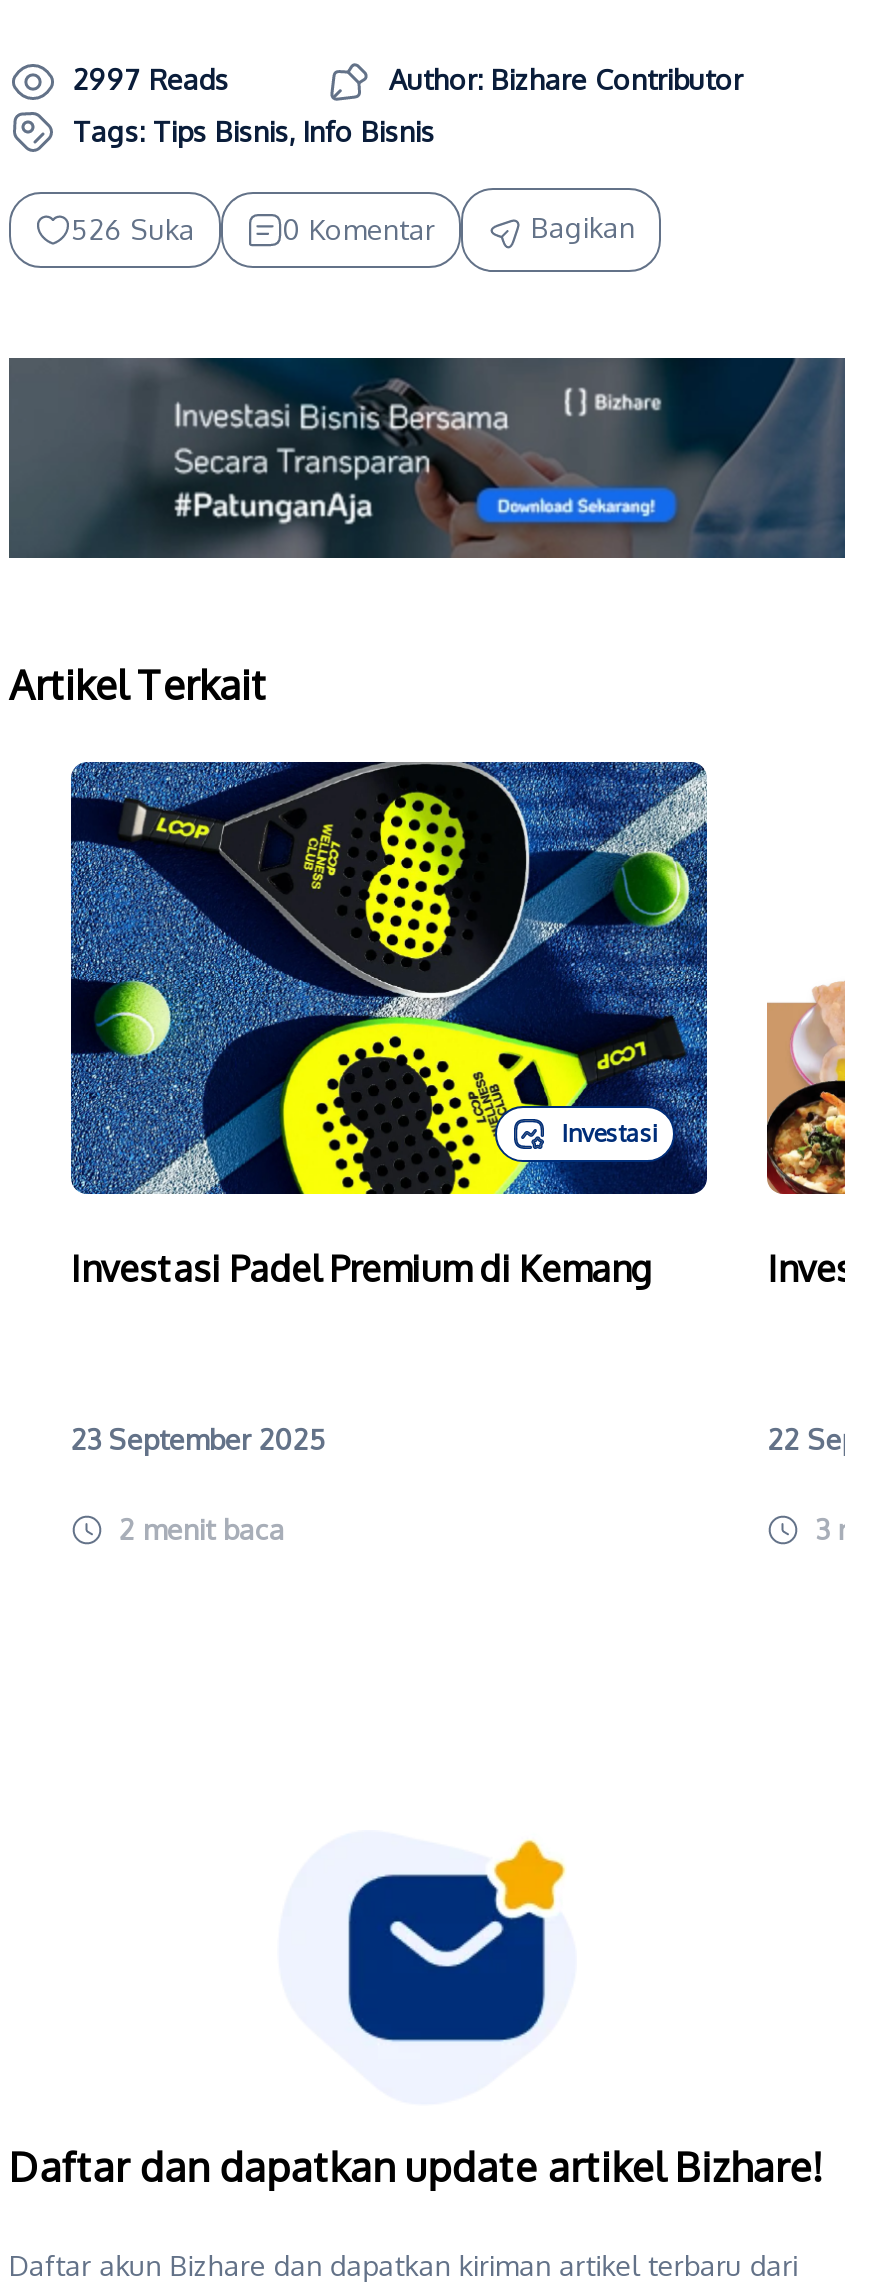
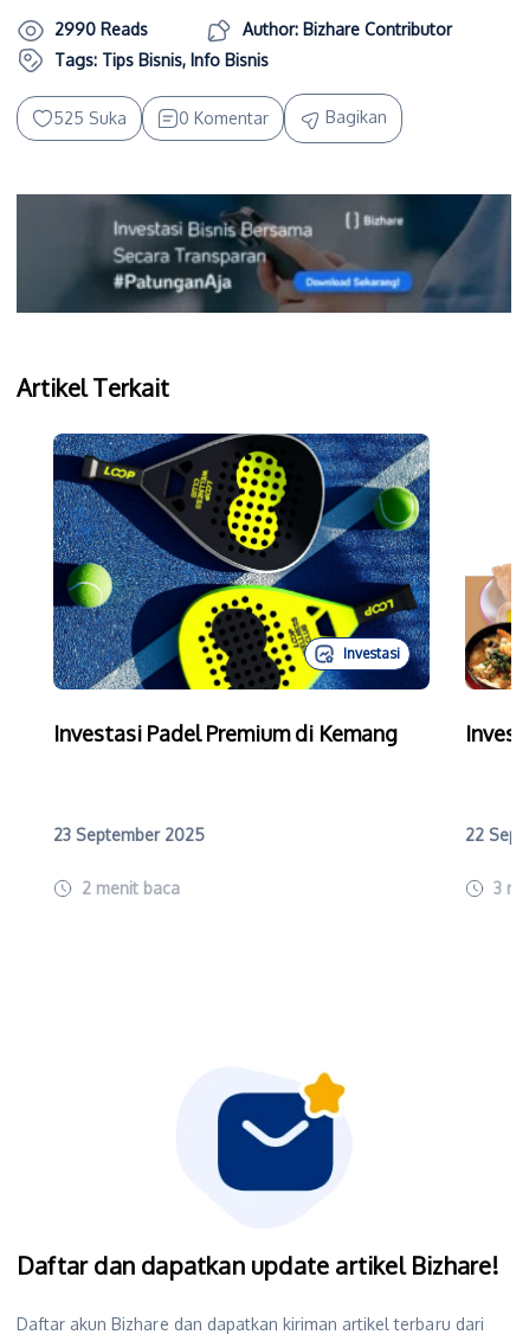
- 2997 Reads
+ 2990 Reads

- 526 Suka
+ 525 Suka
